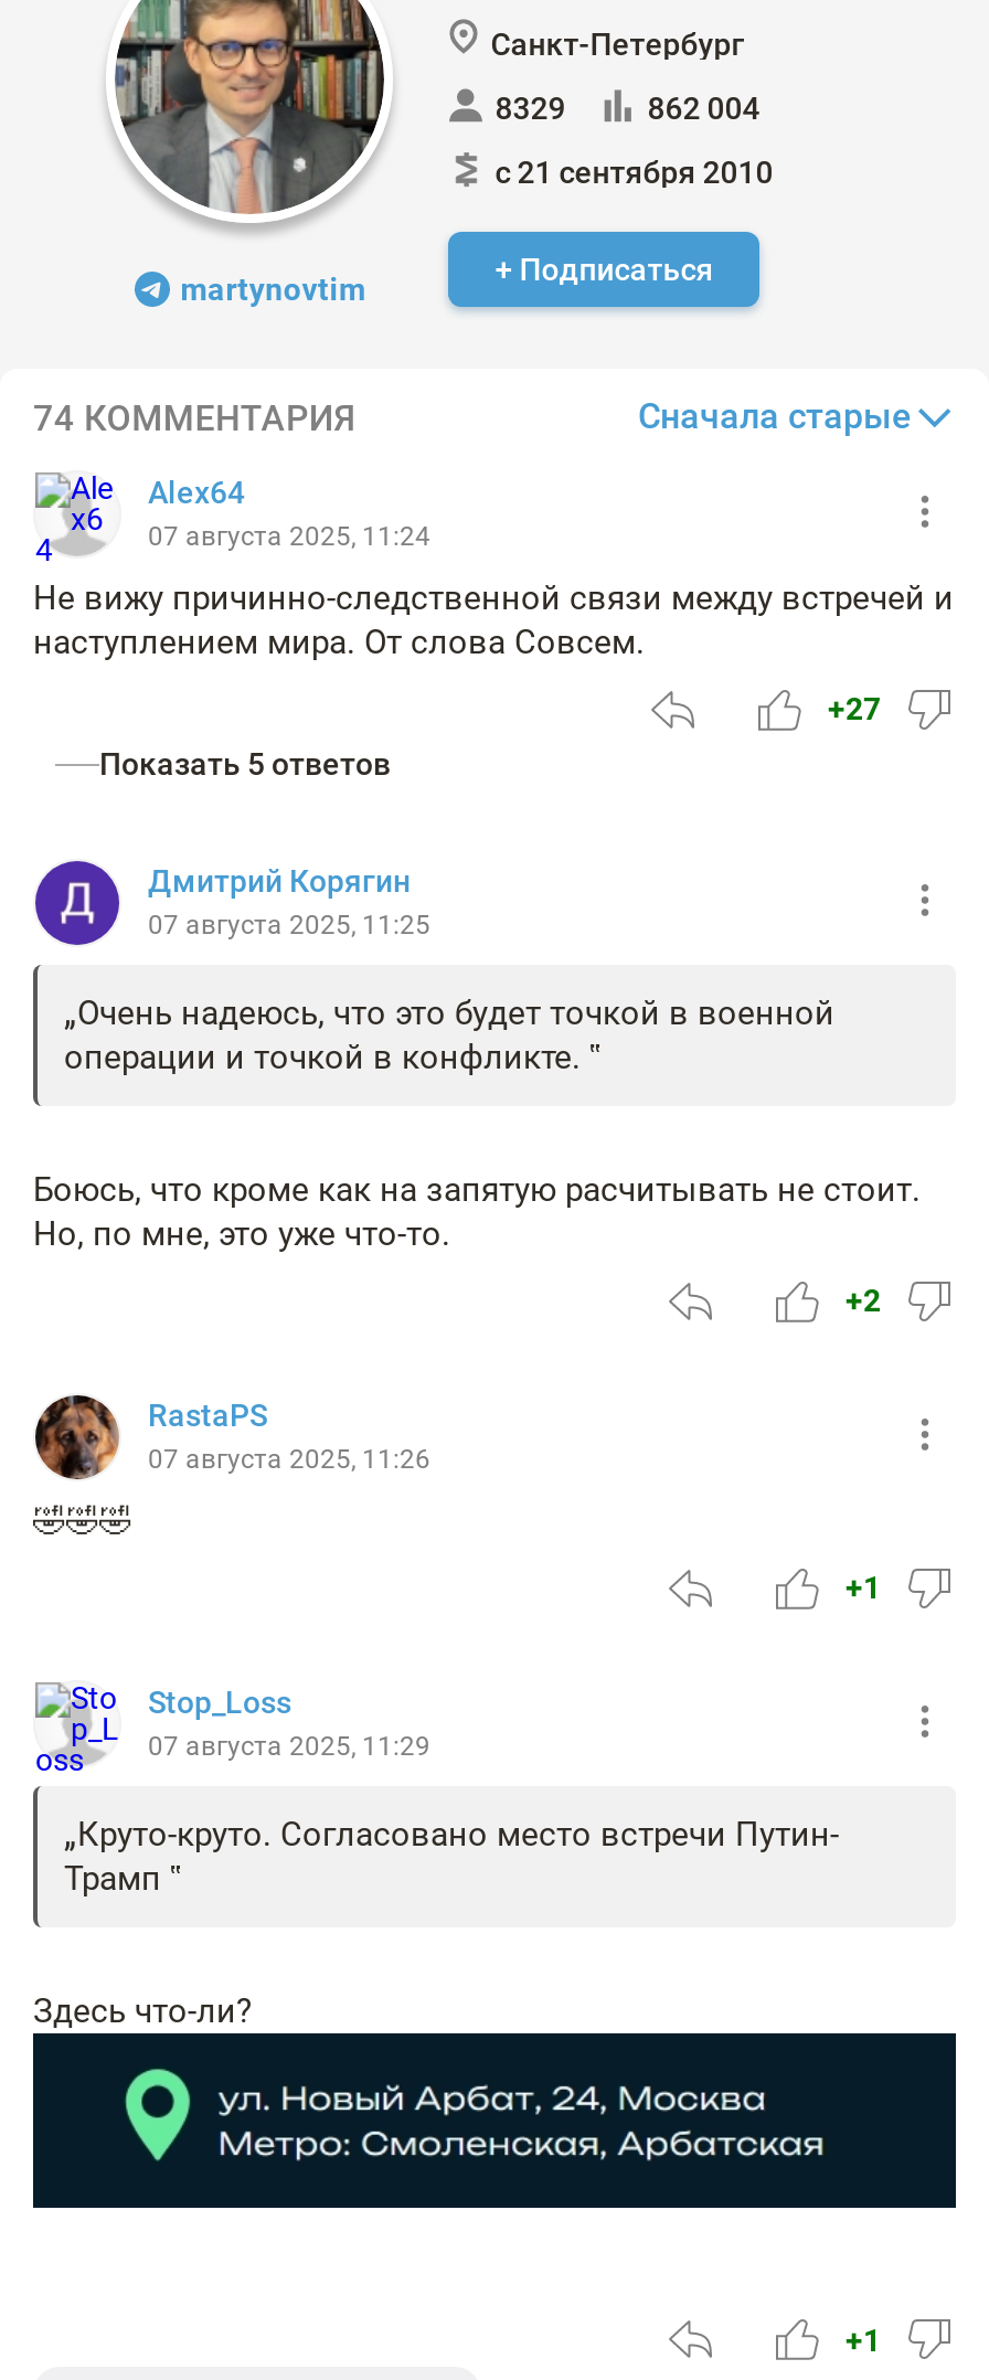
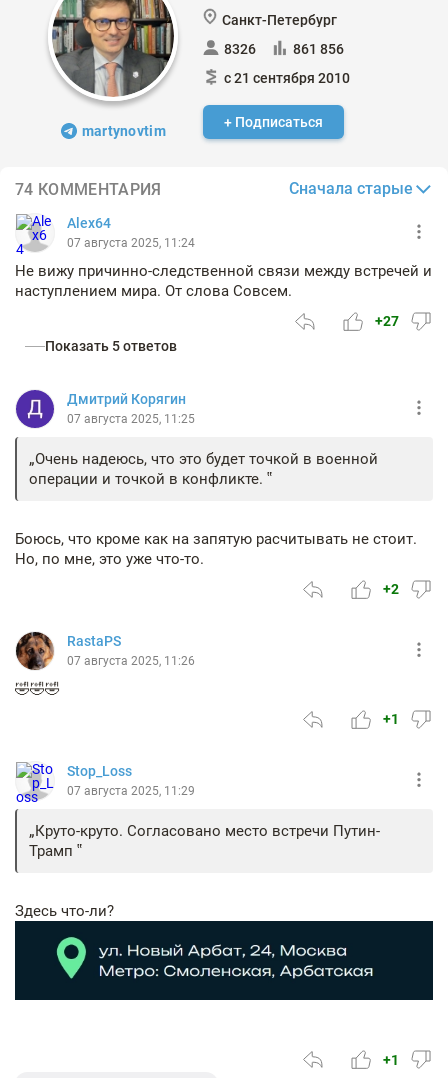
- 8329
+ 8326

- 862 004
+ 861 856
